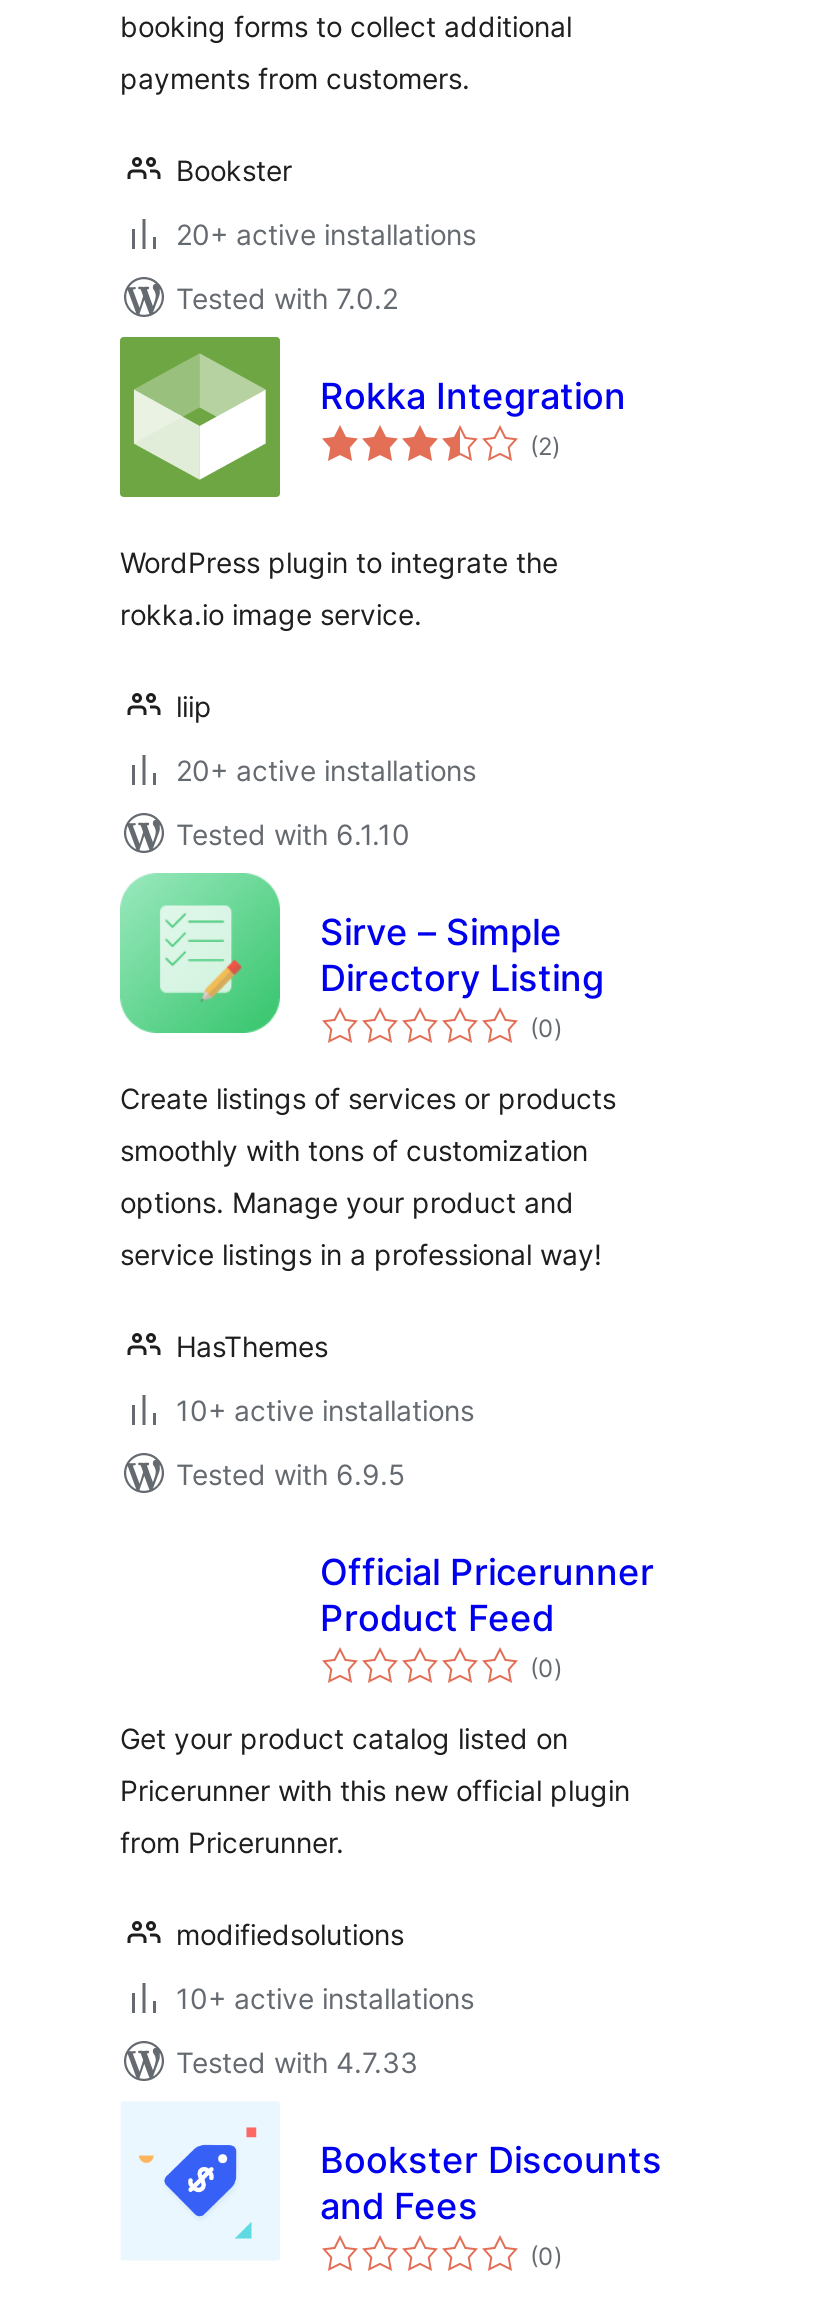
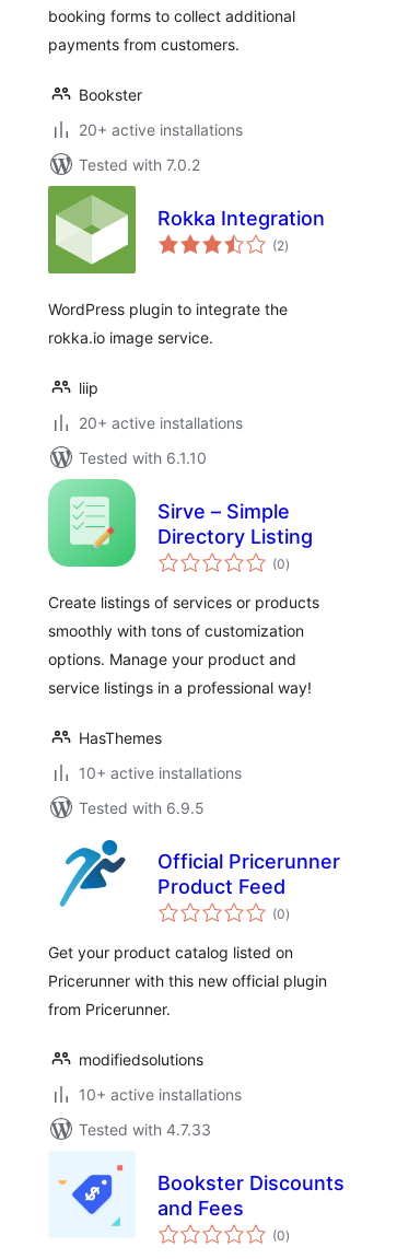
+ [image]
